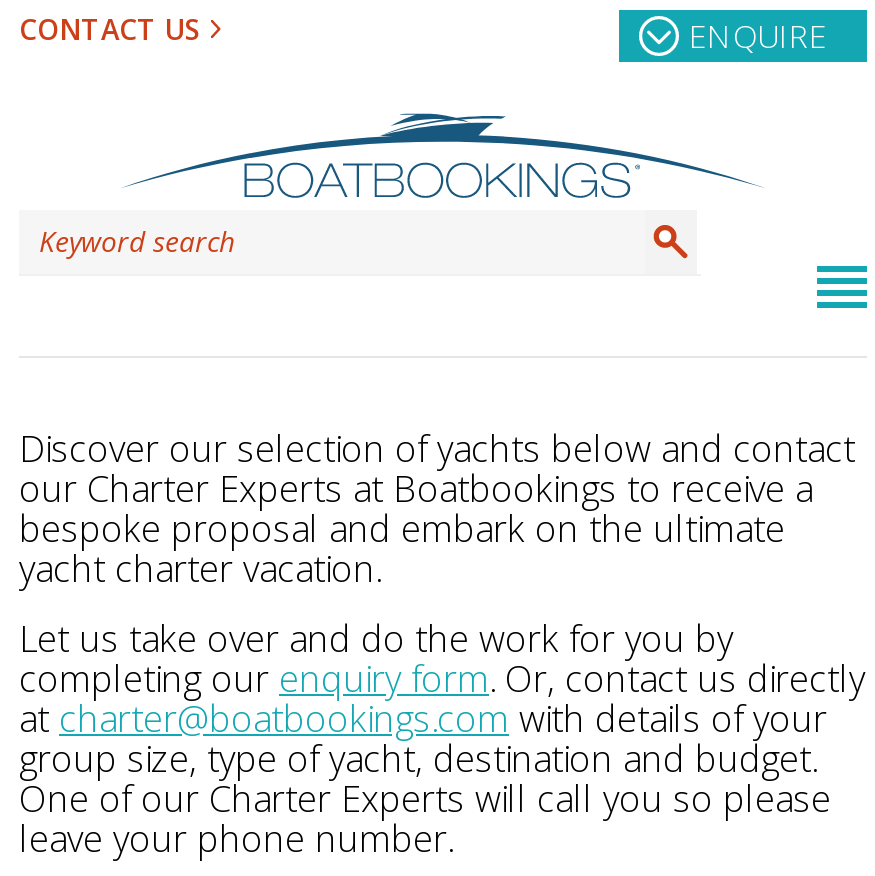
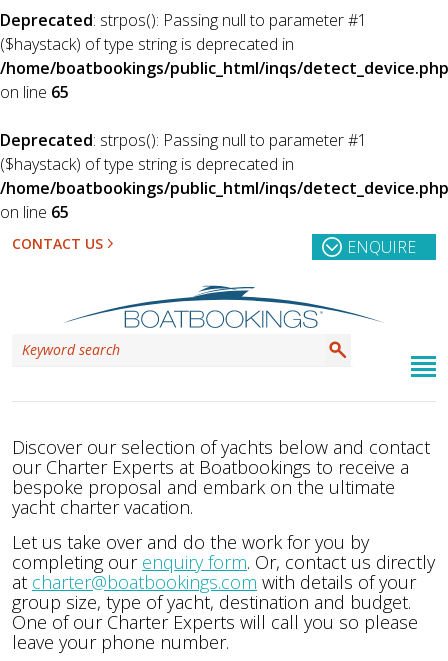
+ Deprecated: strpos(): Passing null to parameter #1
+ ($haystack) of type string is deprecated in
+ /home/boatbookings/public_html/inqs/detect_device.php
+ on line 65
+ Deprecated: strpos(): Passing null to parameter #1
+ ($haystack) of type string is deprecated in
+ /home/boatbookings/public_html/inqs/detect_device.php
+ on line 65
